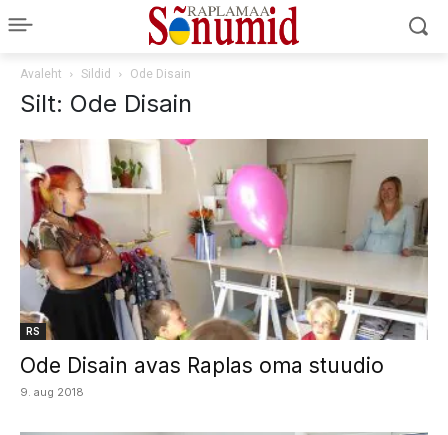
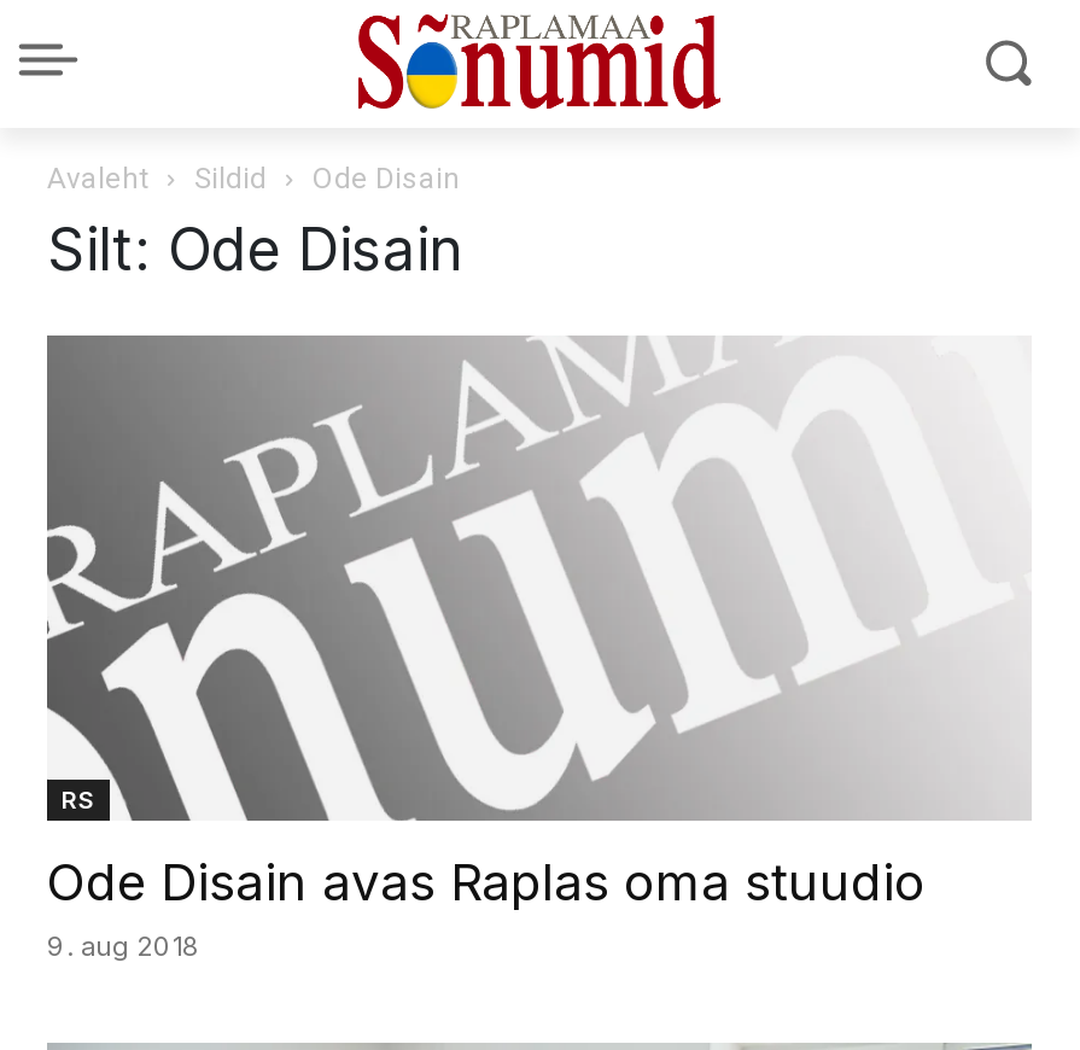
- [image]
+ [image]
